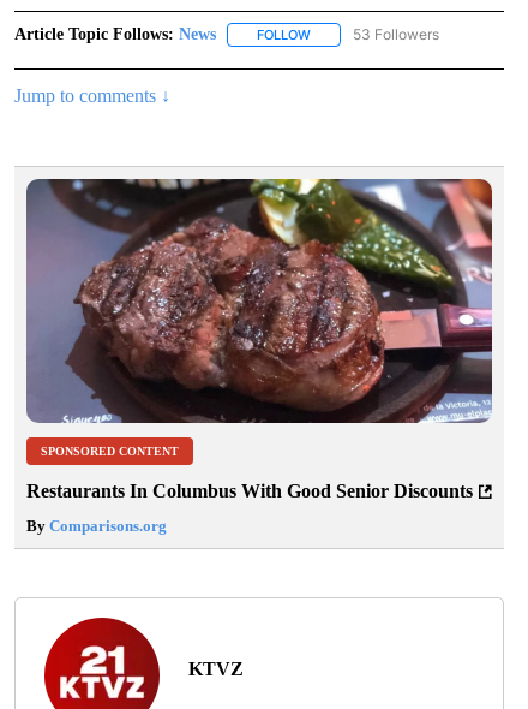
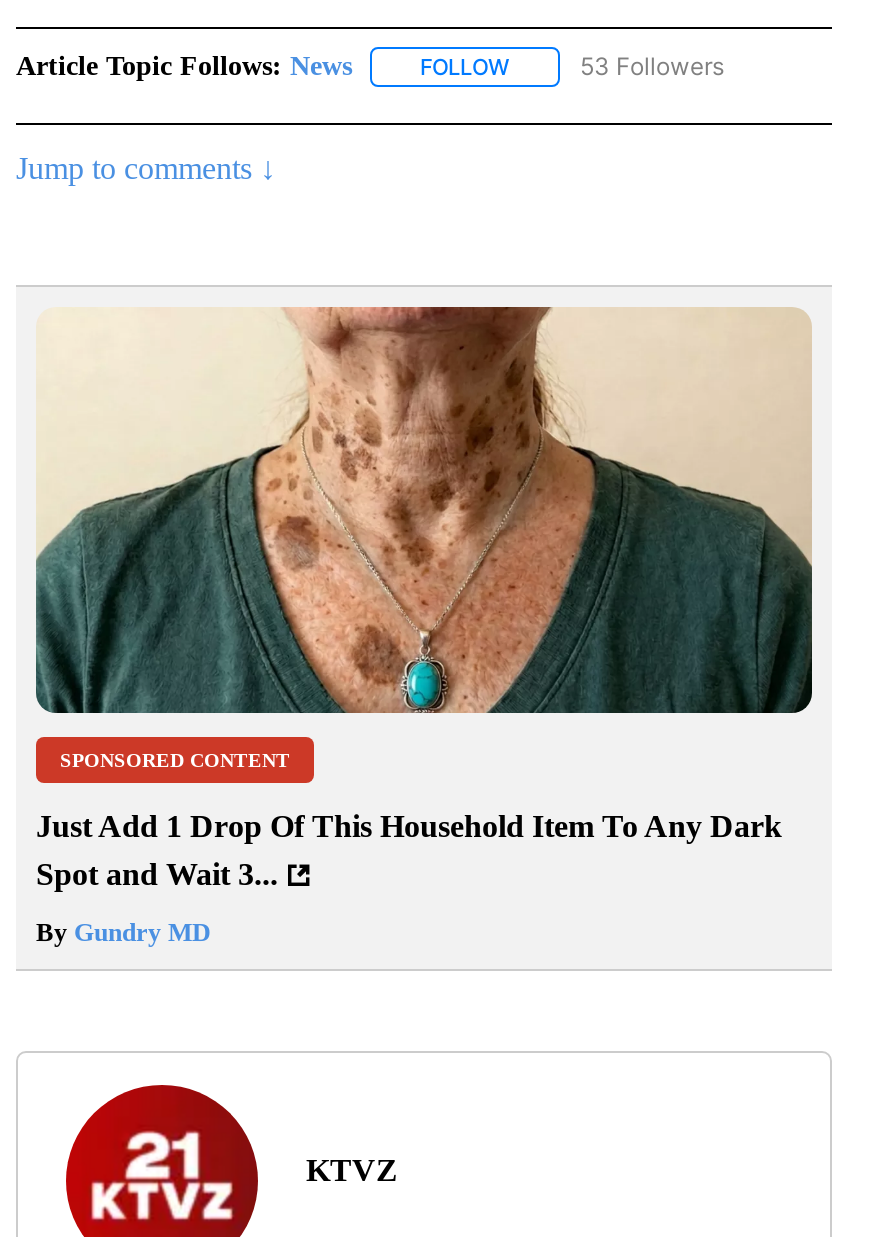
- [image]
+ [image]

- Restaurants In Columbus With Good Senior Discounts
+ Just Add 1 Drop Of This Household Item To Any Dark
+ Spot and Wait 3...

- By Comparisons.org
+ By Gundry MD
